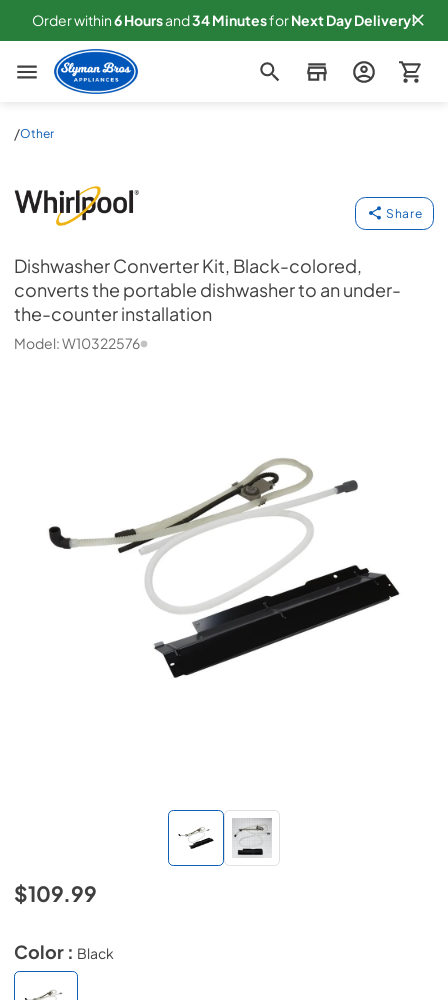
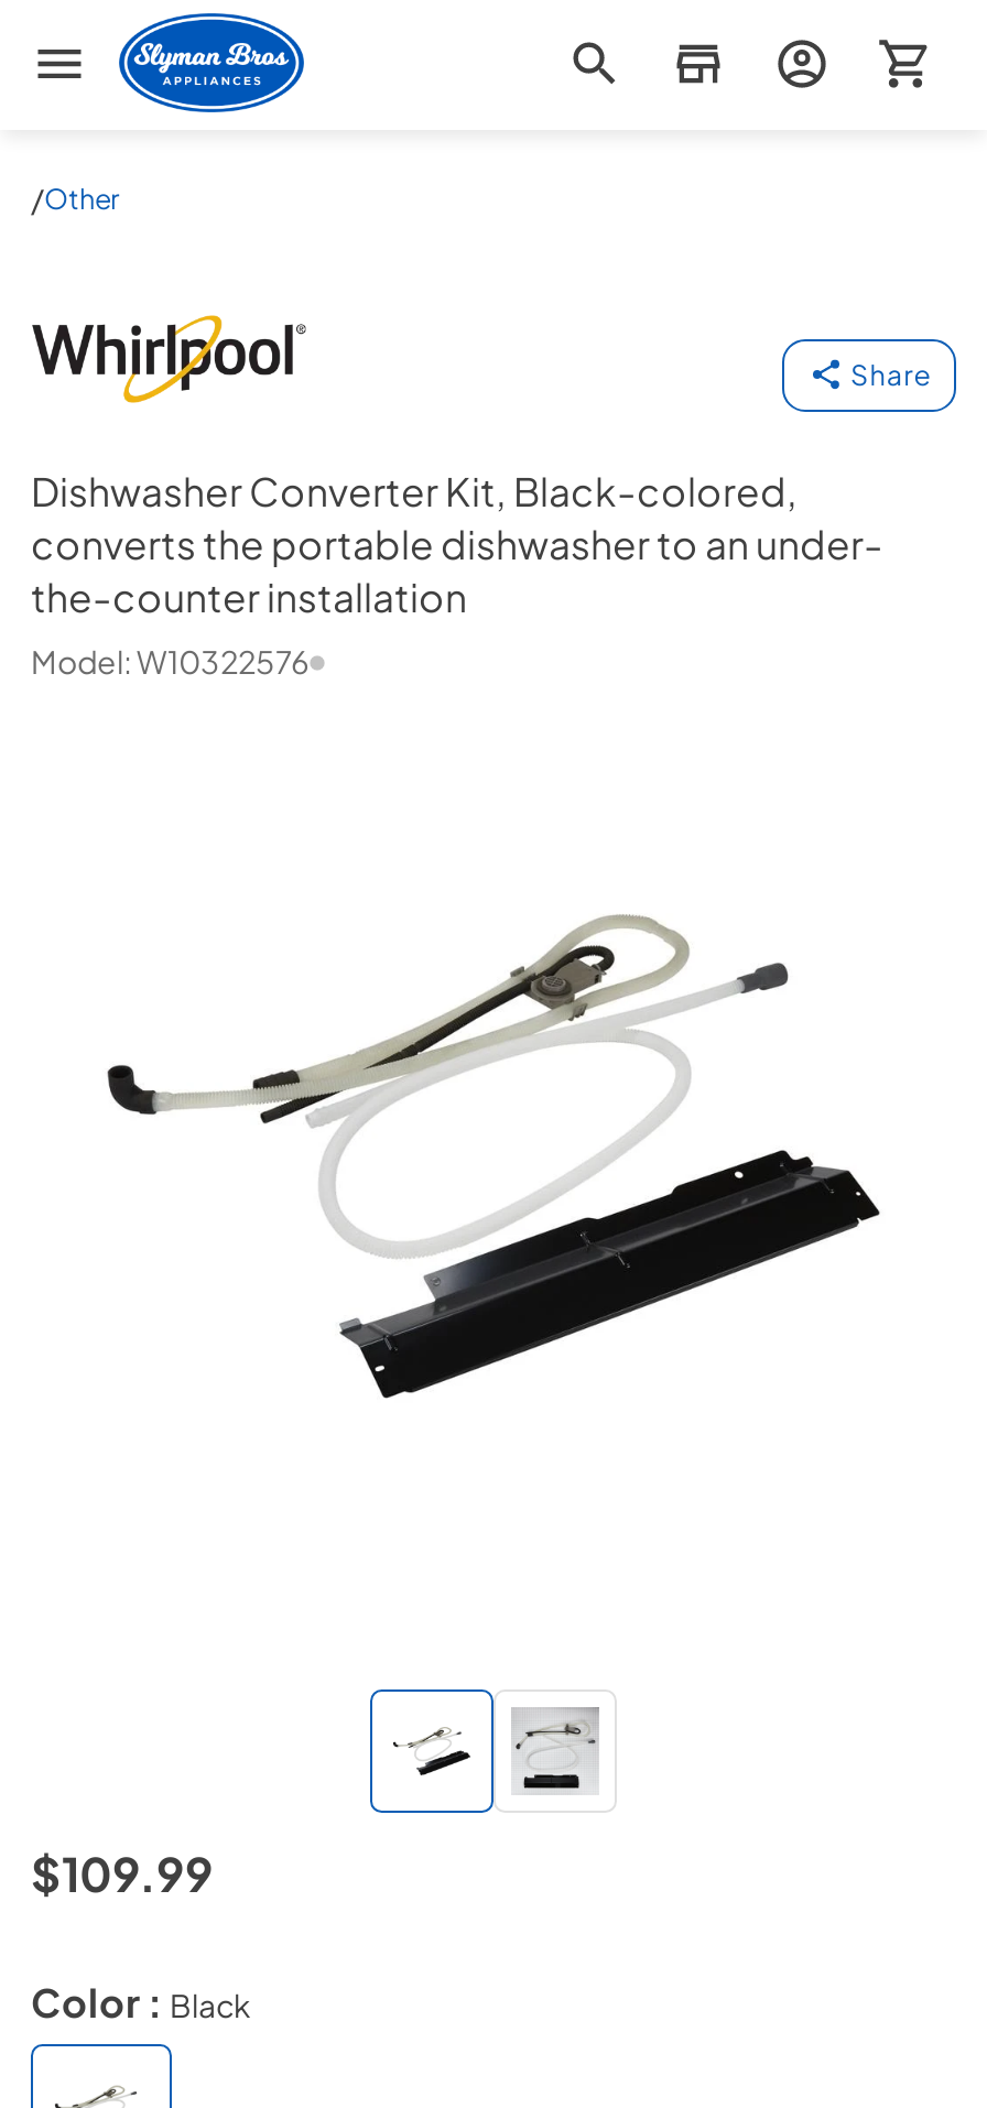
- Order within 6Hoursand 34Minutes for Next Day Delivery!
